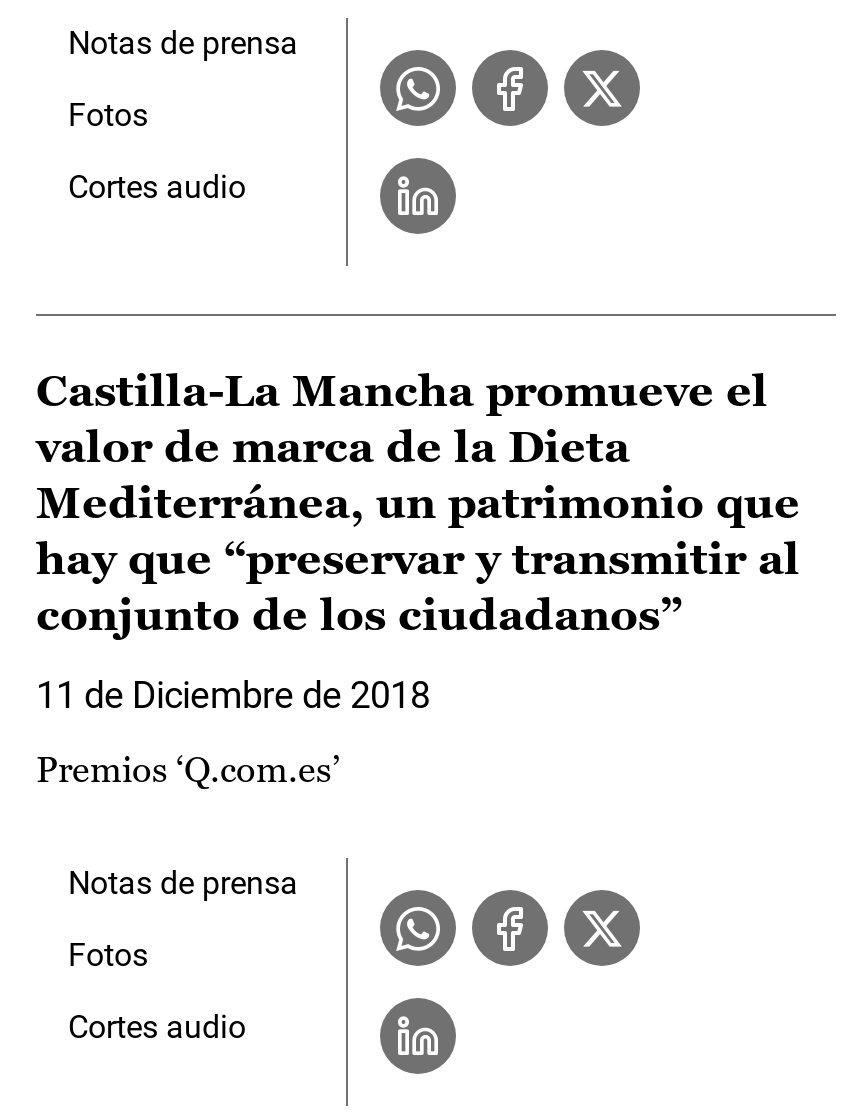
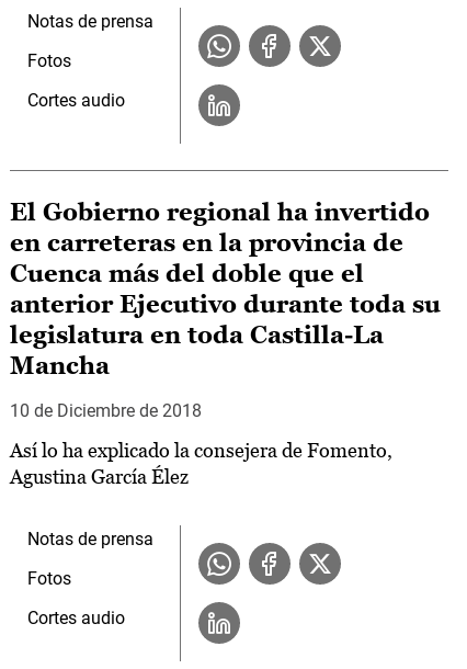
- Castilla-La Mancha promueve el
- valor de marca de la Dieta
- Mediterránea, un patrimonio que
- hay que “preservar y transmitir al
- conjunto de los ciudadanos”
+ El Gobierno regional ha invertido
+ en carreteras en la provincia de
+ Cuenca más del doble que el
+ anterior Ejecutivo durante toda su
+ legislatura en toda Castilla-La
+ Mancha

- 11 de Diciembre de 2018
+ 10 de Diciembre de 2018

- Premios ‘Q.com.es’
+ Así lo ha explicado la consejera de Fomento,
+ Agustina García Élez
